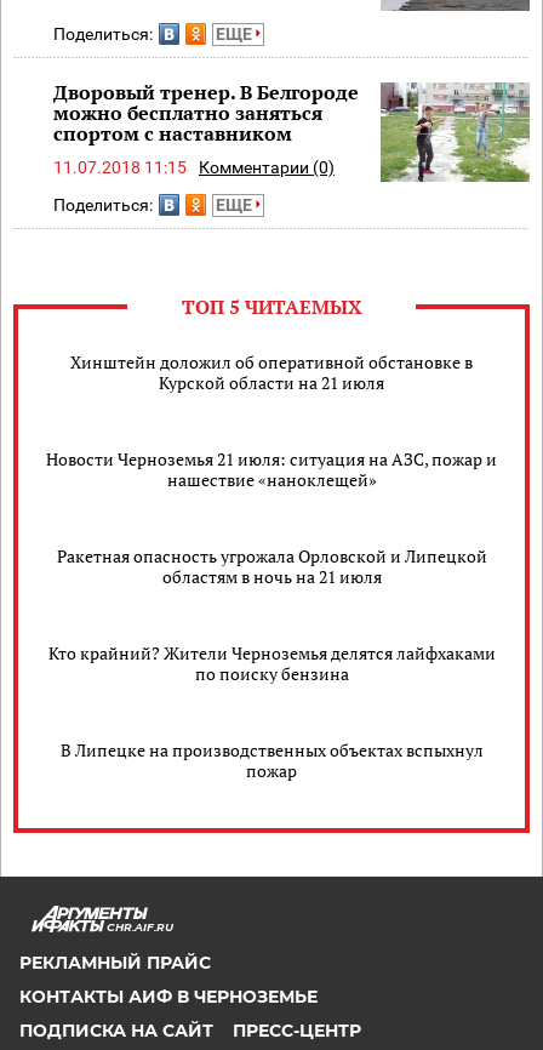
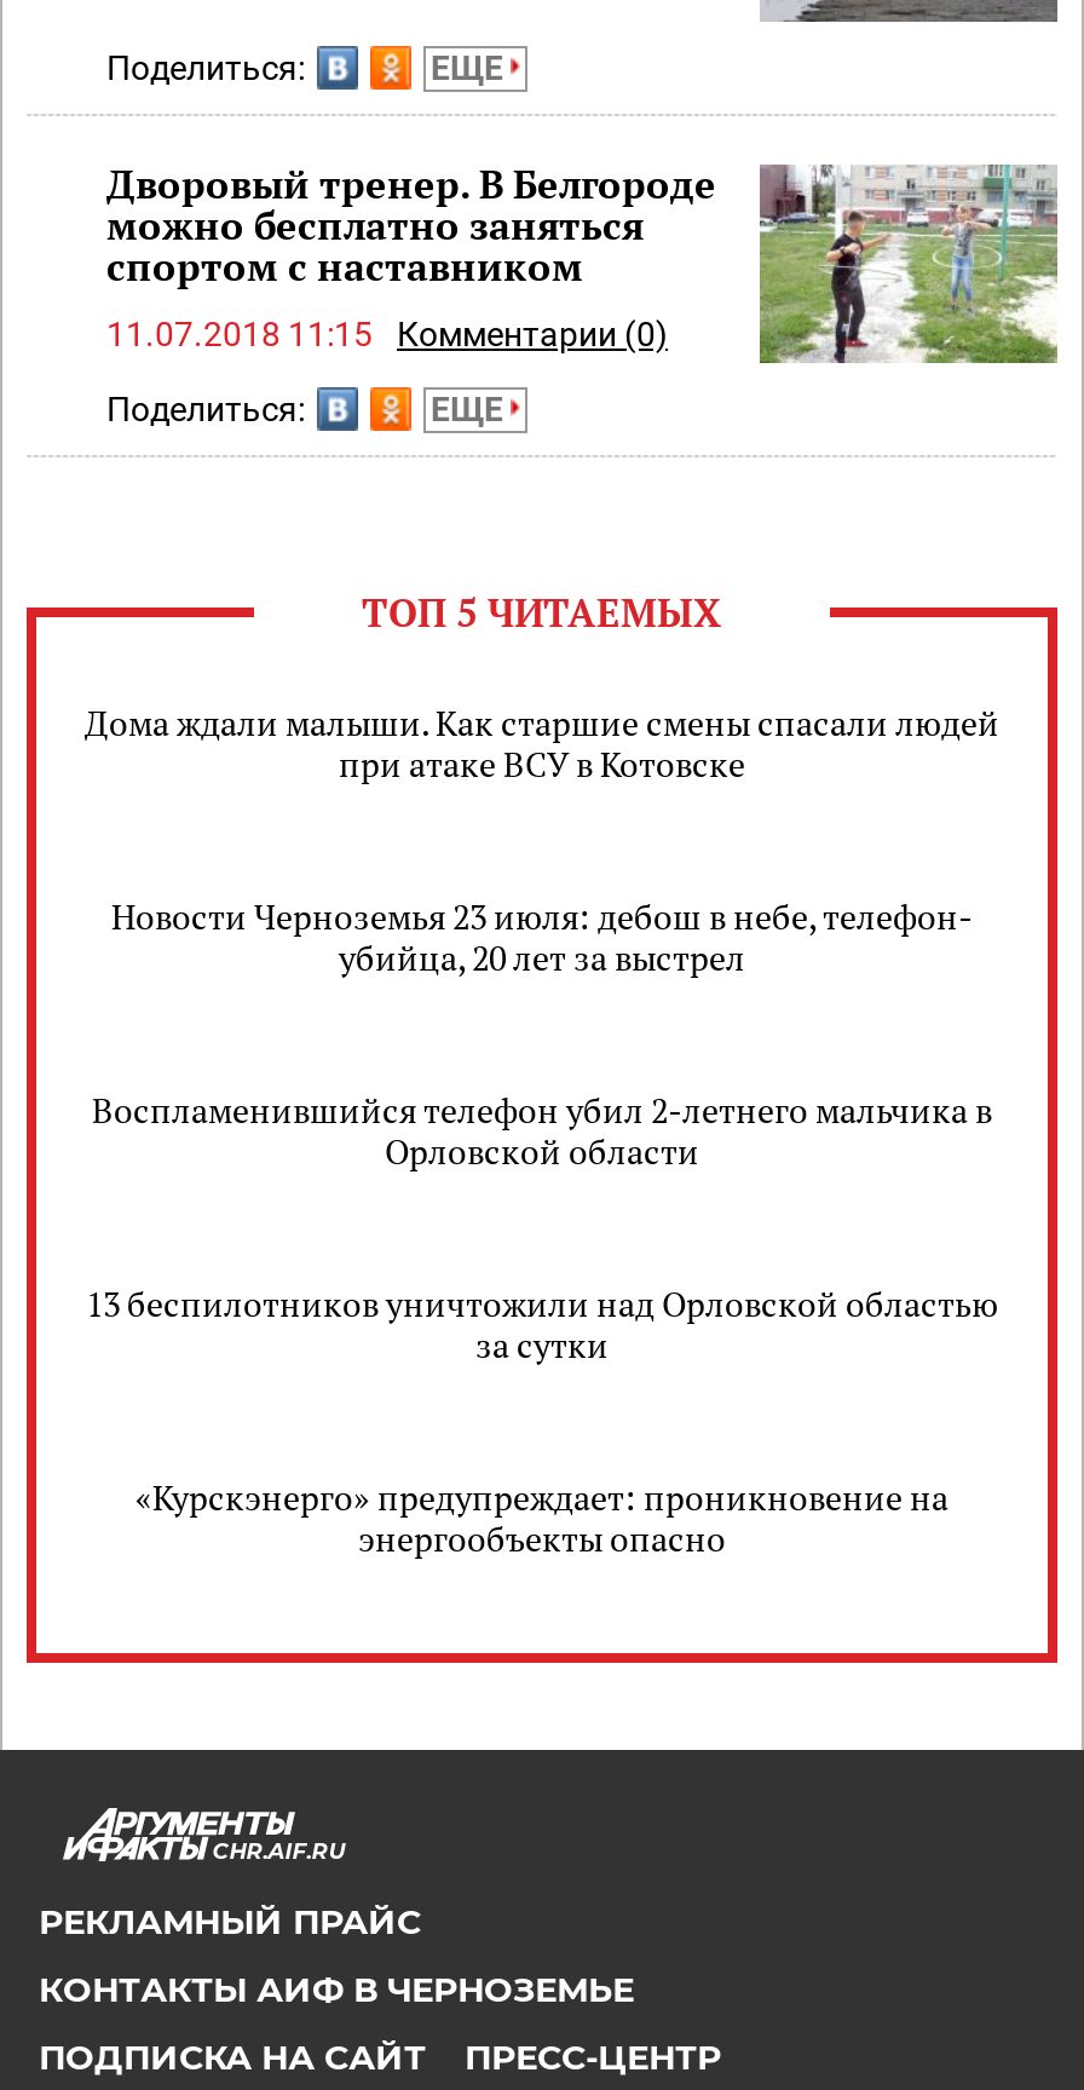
- Хинштейн доложил об оперативной обстановке в
- Курской области на 21 июля
+ Дома ждали малыши. Как старшие смены спасали людей
+ при атаке ВСУ в Котовске

- Новости Черноземья 21 июля: ситуация на АЗС, пожар и
- нашествие «наноклещей»
+ Новости Черноземья 23 июля: дебош в небе, телефон-
+ убийца, 20 лет за выстрел

- Ракетная опасность угрожала Орловской и Липецкой
- областям в ночь на 21 июля
+ Воспламенившийся телефон убил 2-летнего мальчика в
+ Орловской области

- Кто крайний? Жители Черноземья делятся лайфхаками
- по поиску бензина
+ 13 беспилотников уничтожили над Орловской областью
+ за сутки

- В Липецке на производственных объектах вспыхнул
- пожар
+ «Курскэнерго» предупреждает: проникновение на
+ энергообъекты опасно
